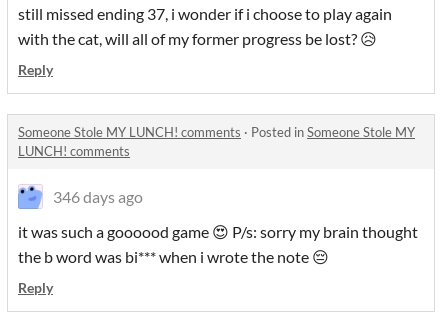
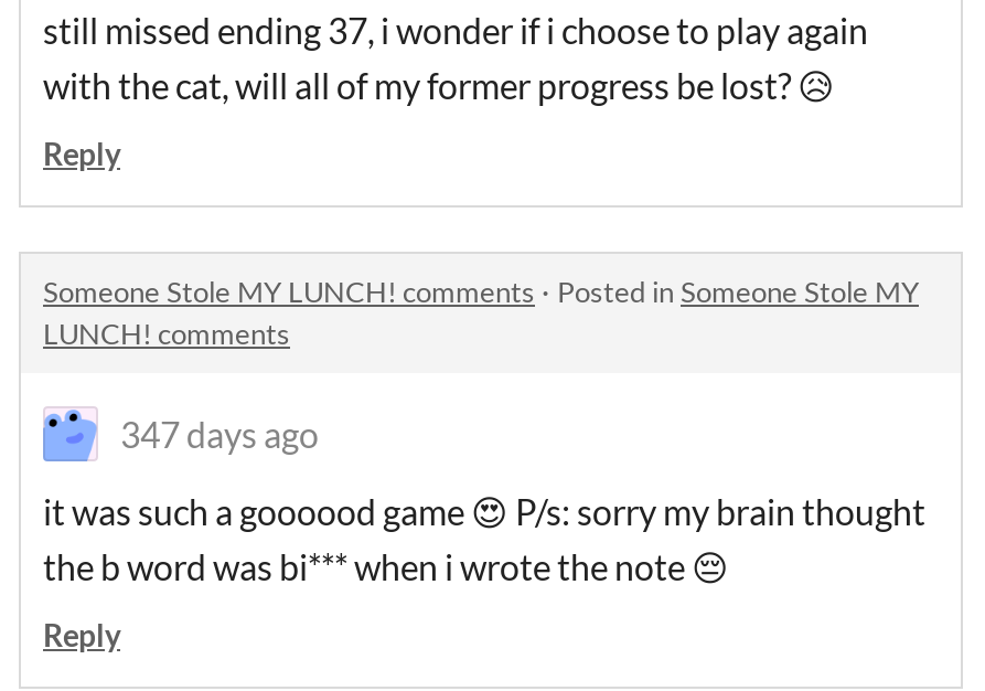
- 346 days ago
+ 347 days ago
